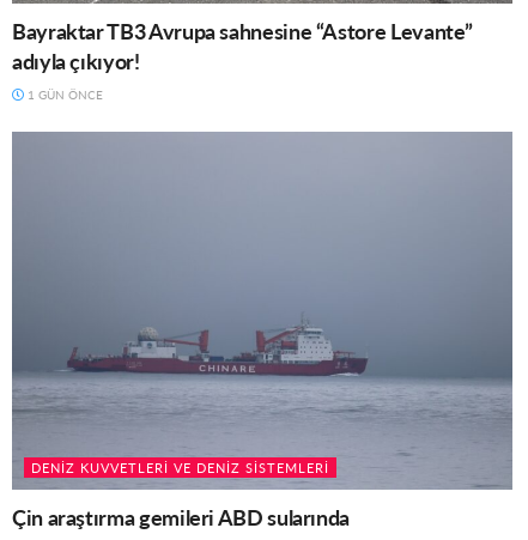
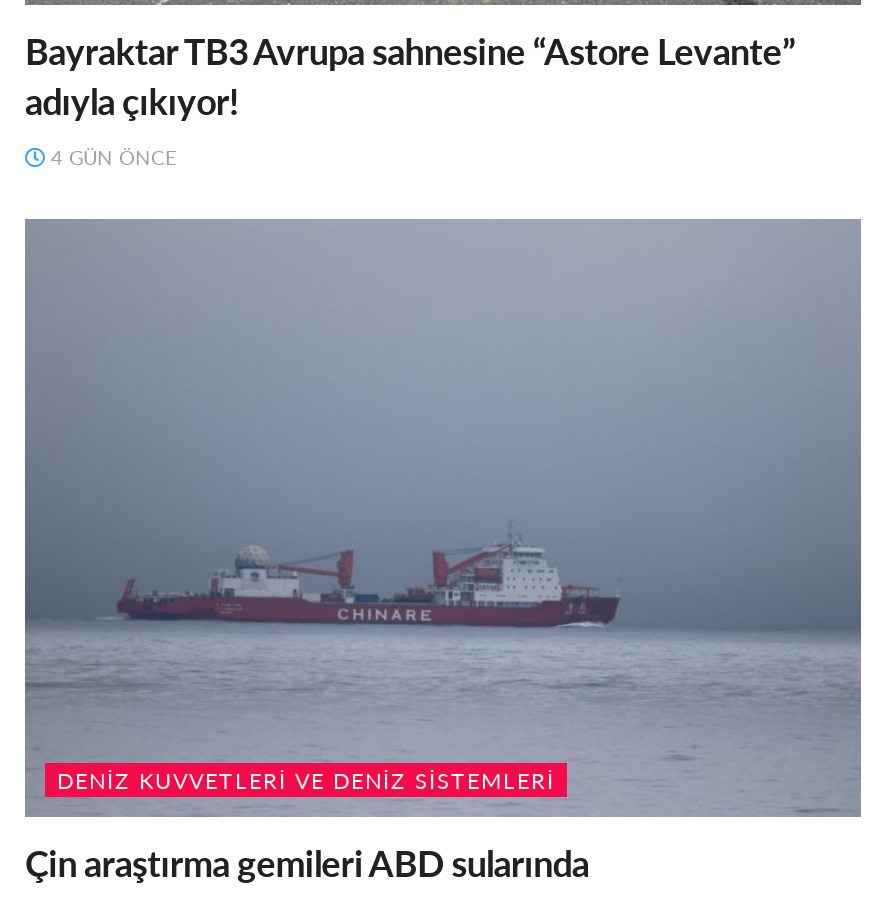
- 1 GÜN ÖNCE
+ 4 GÜN ÖNCE
